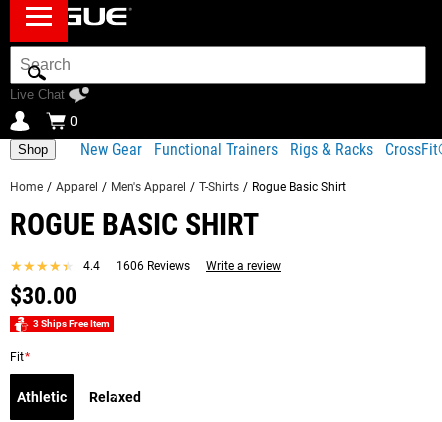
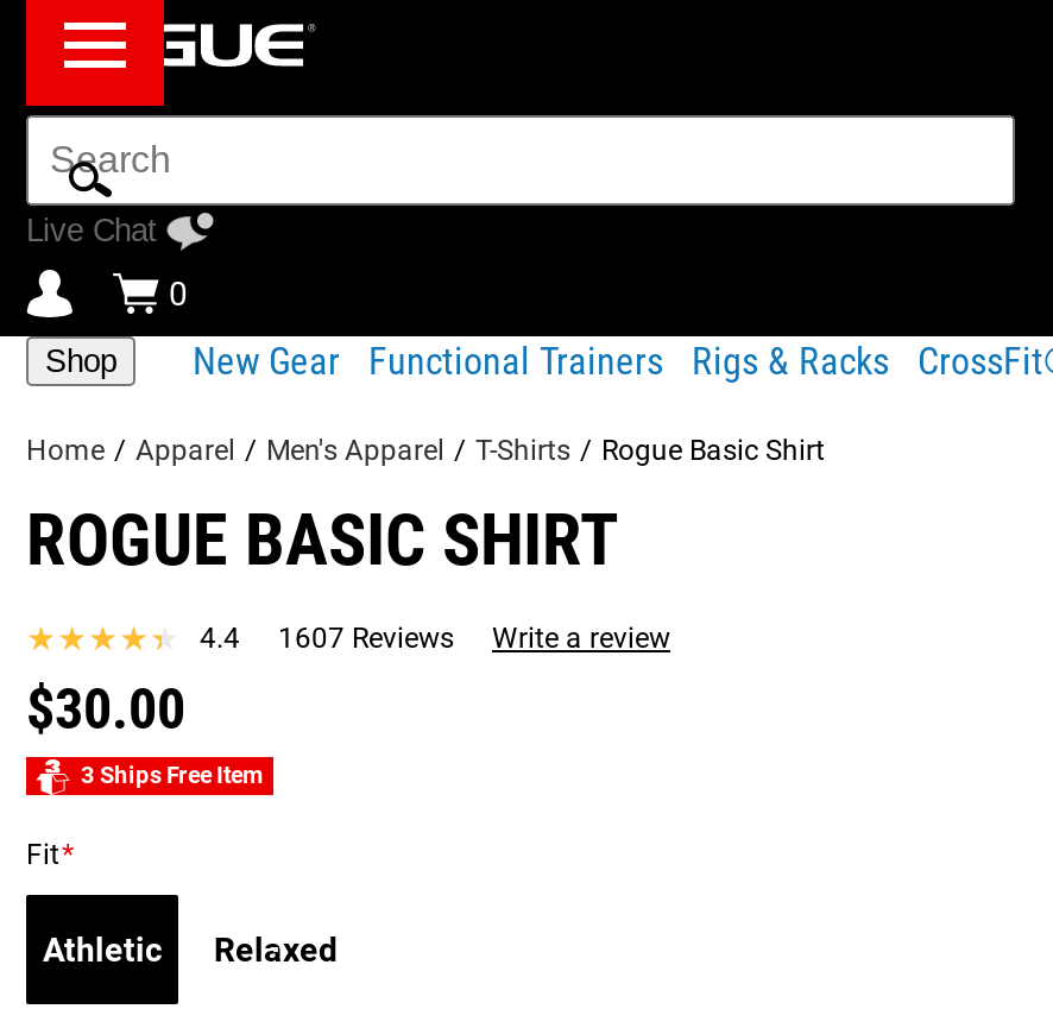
- 1606 Reviews
+ 1607 Reviews
